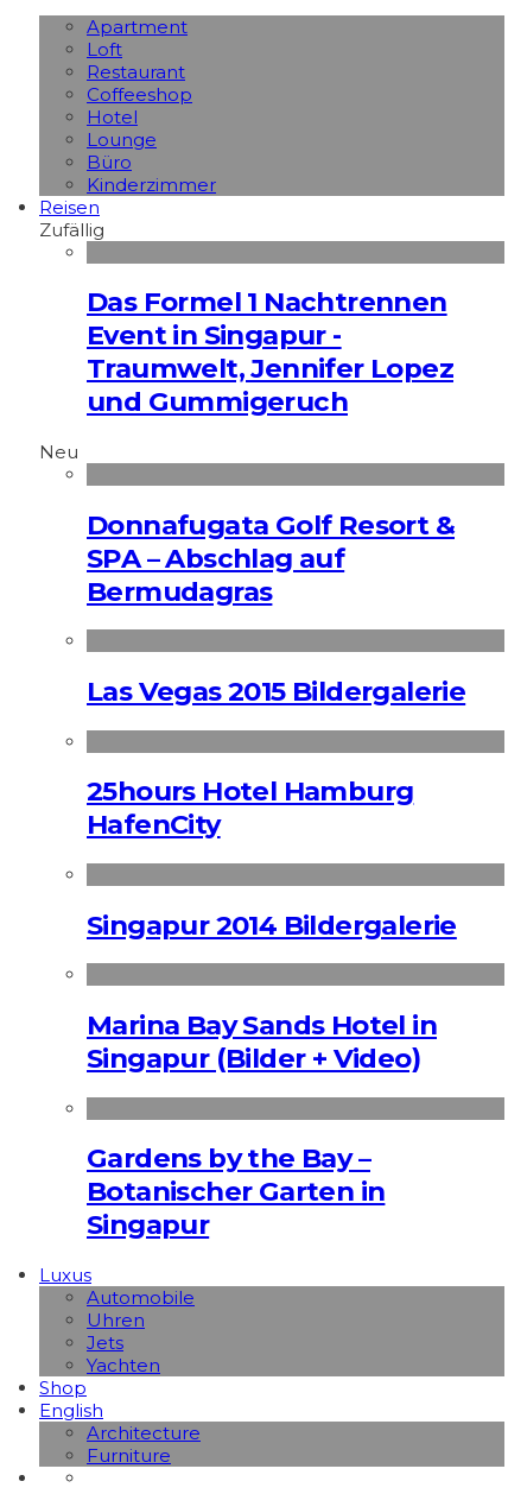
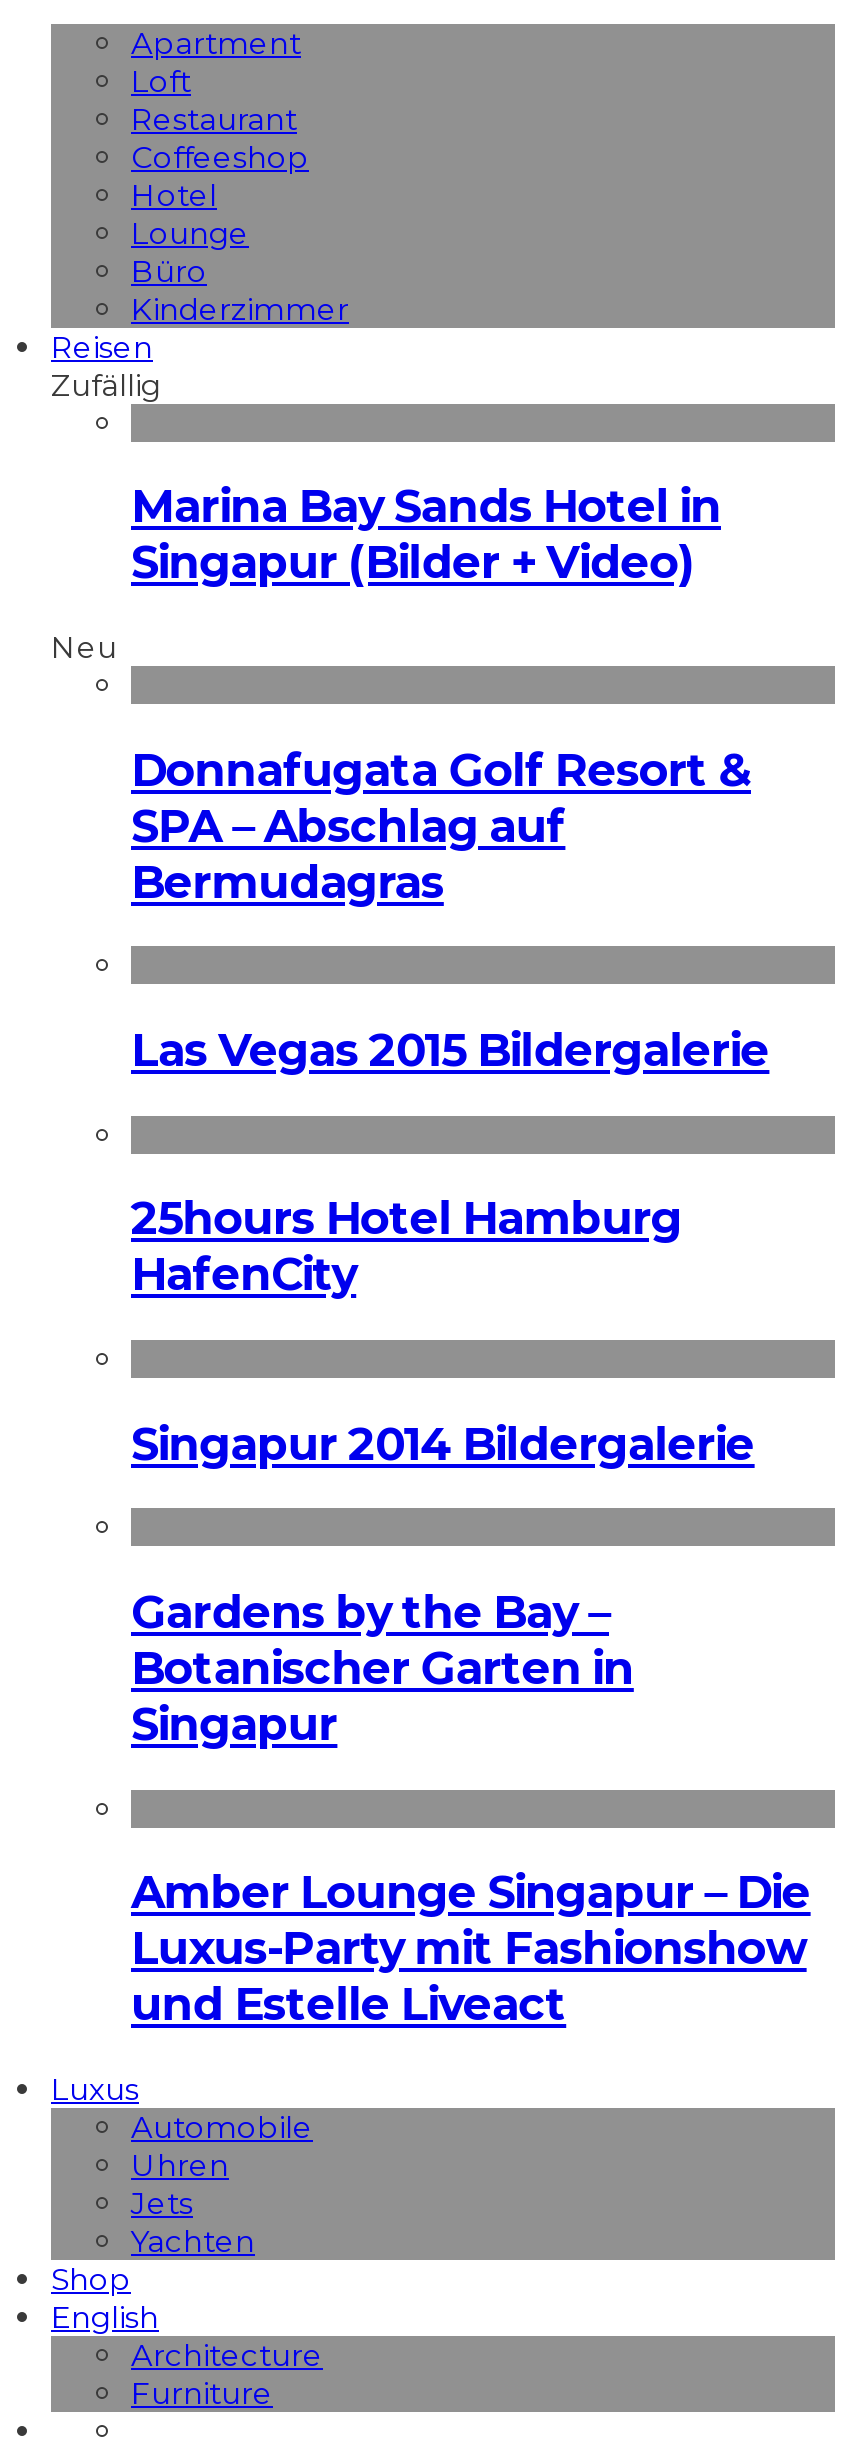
- Das Formel 1 Nachtrennen
- Event in Singapur -
- Traumwelt, Jennifer Lopez
- und Gummigeruch

moved up: Neu | Donnafugata Golf Resort & | SPA – Abschlag auf | Bermudagras | Las Vegas 2015 Bildergalerie | 25hours Hotel Hamburg | HafenCity | Singapur 2014 Bildergalerie

moved up: Marina Bay Sands Hotel in | Singapur (Bilder + Video)

moved up: Gardens by the Bay – | Botanischer Garten in | Singapur

+ Amber Lounge Singapur – Die
+ Luxus-Party mit Fashionshow
+ und Estelle Liveact
